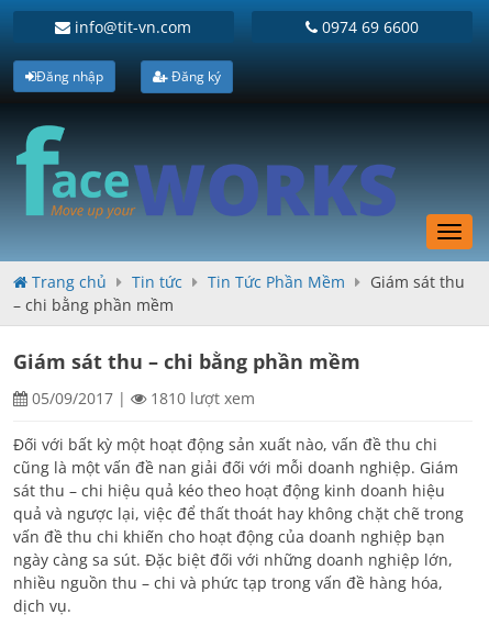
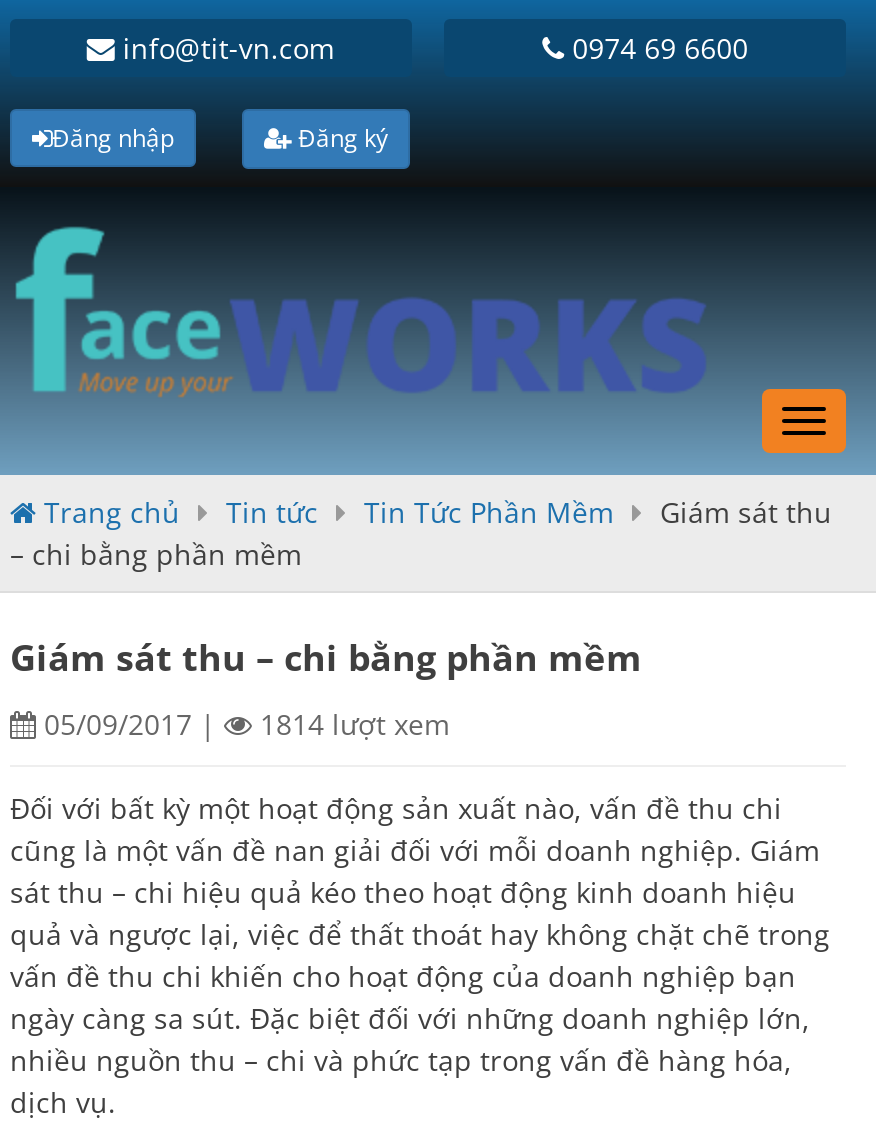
- 1810 lượt xem
+ 1814 lượt xem
